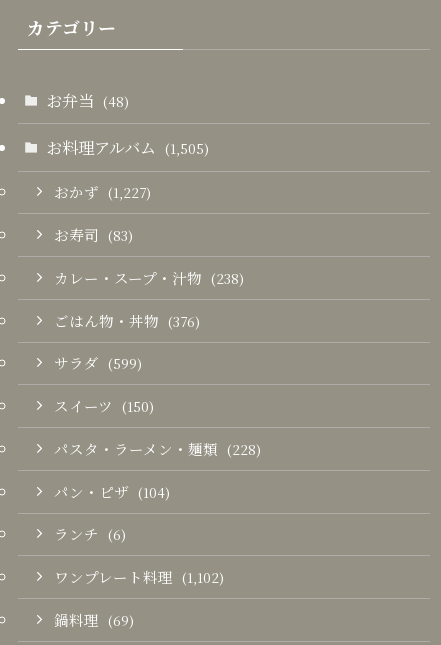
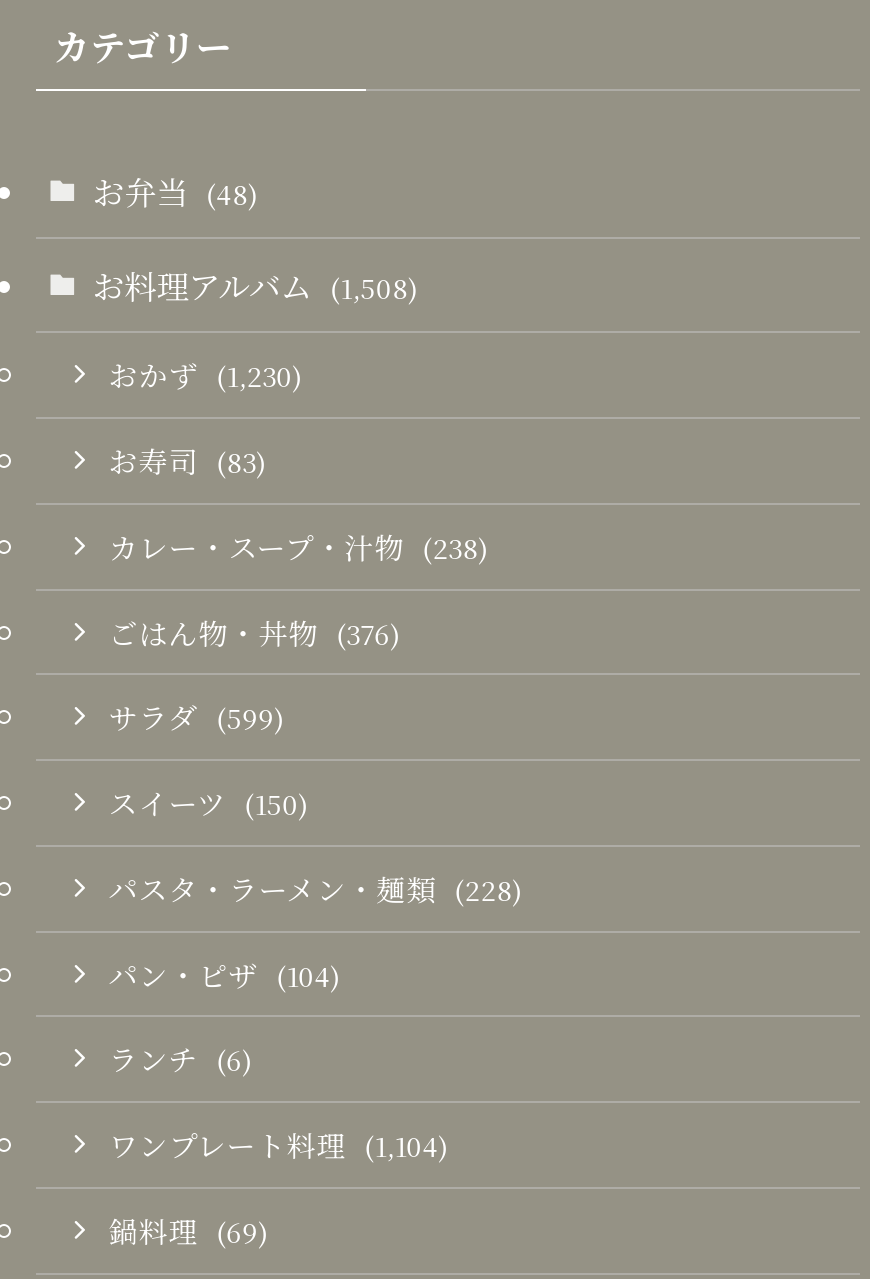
- お料理アルバム (1,505)
+ お料理アルバム (1,508)

- おかず (1,227)
+ おかず (1,230)

- ワンプレート料理 (1,102)
+ ワンプレート料理 (1,104)
